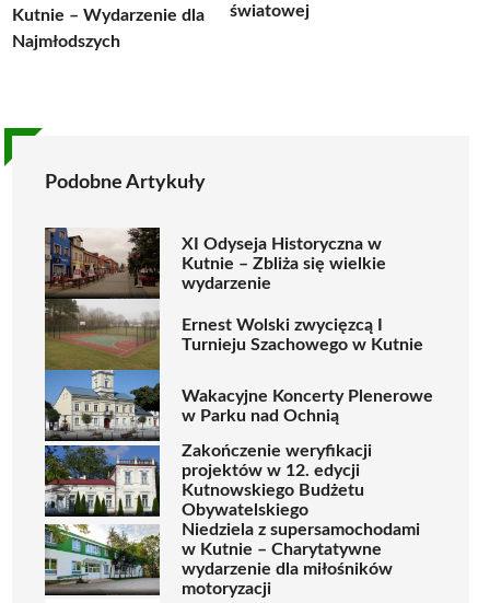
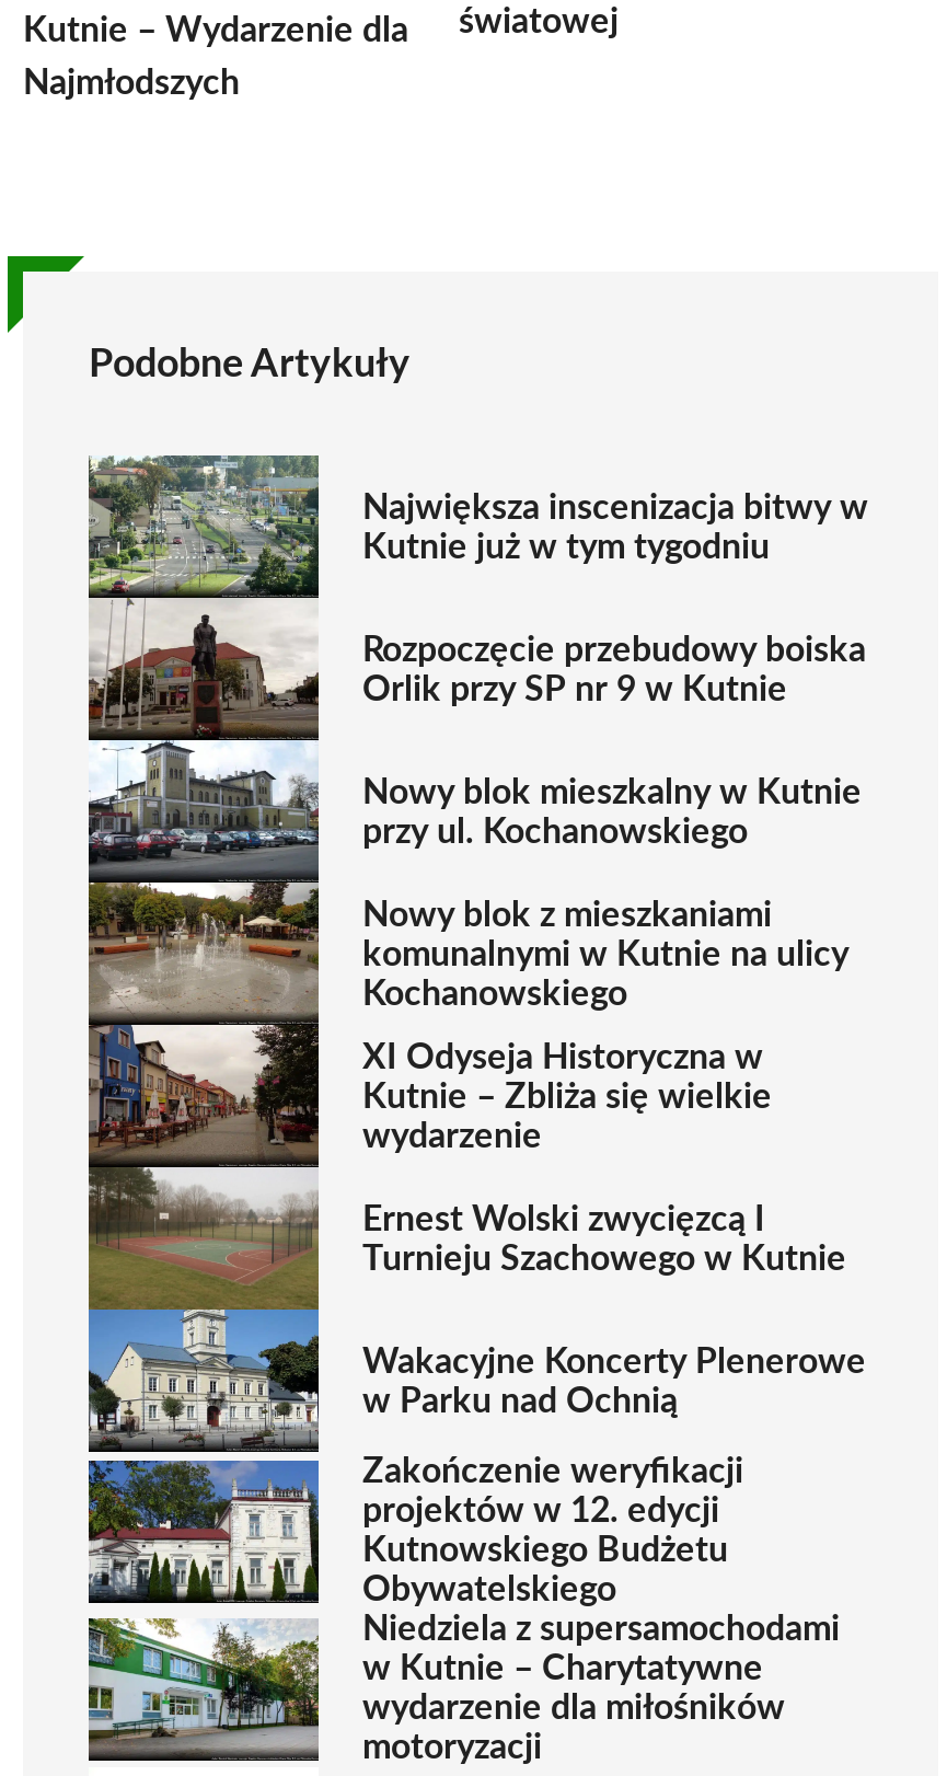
+ [image]
+ Największa inscenizacja bitwy w
+ Kutnie już w tym tygodniu
+ Rozpoczęcie przebudowy boiska
+ Orlik przy SP nr 9 w Kutnie
+ Nowy blok mieszkalny w Kutnie
+ przy ul. Kochanowskiego
+ Nowy blok z mieszkaniami
+ komunalnymi w Kutnie na ulicy
+ Kochanowskiego
